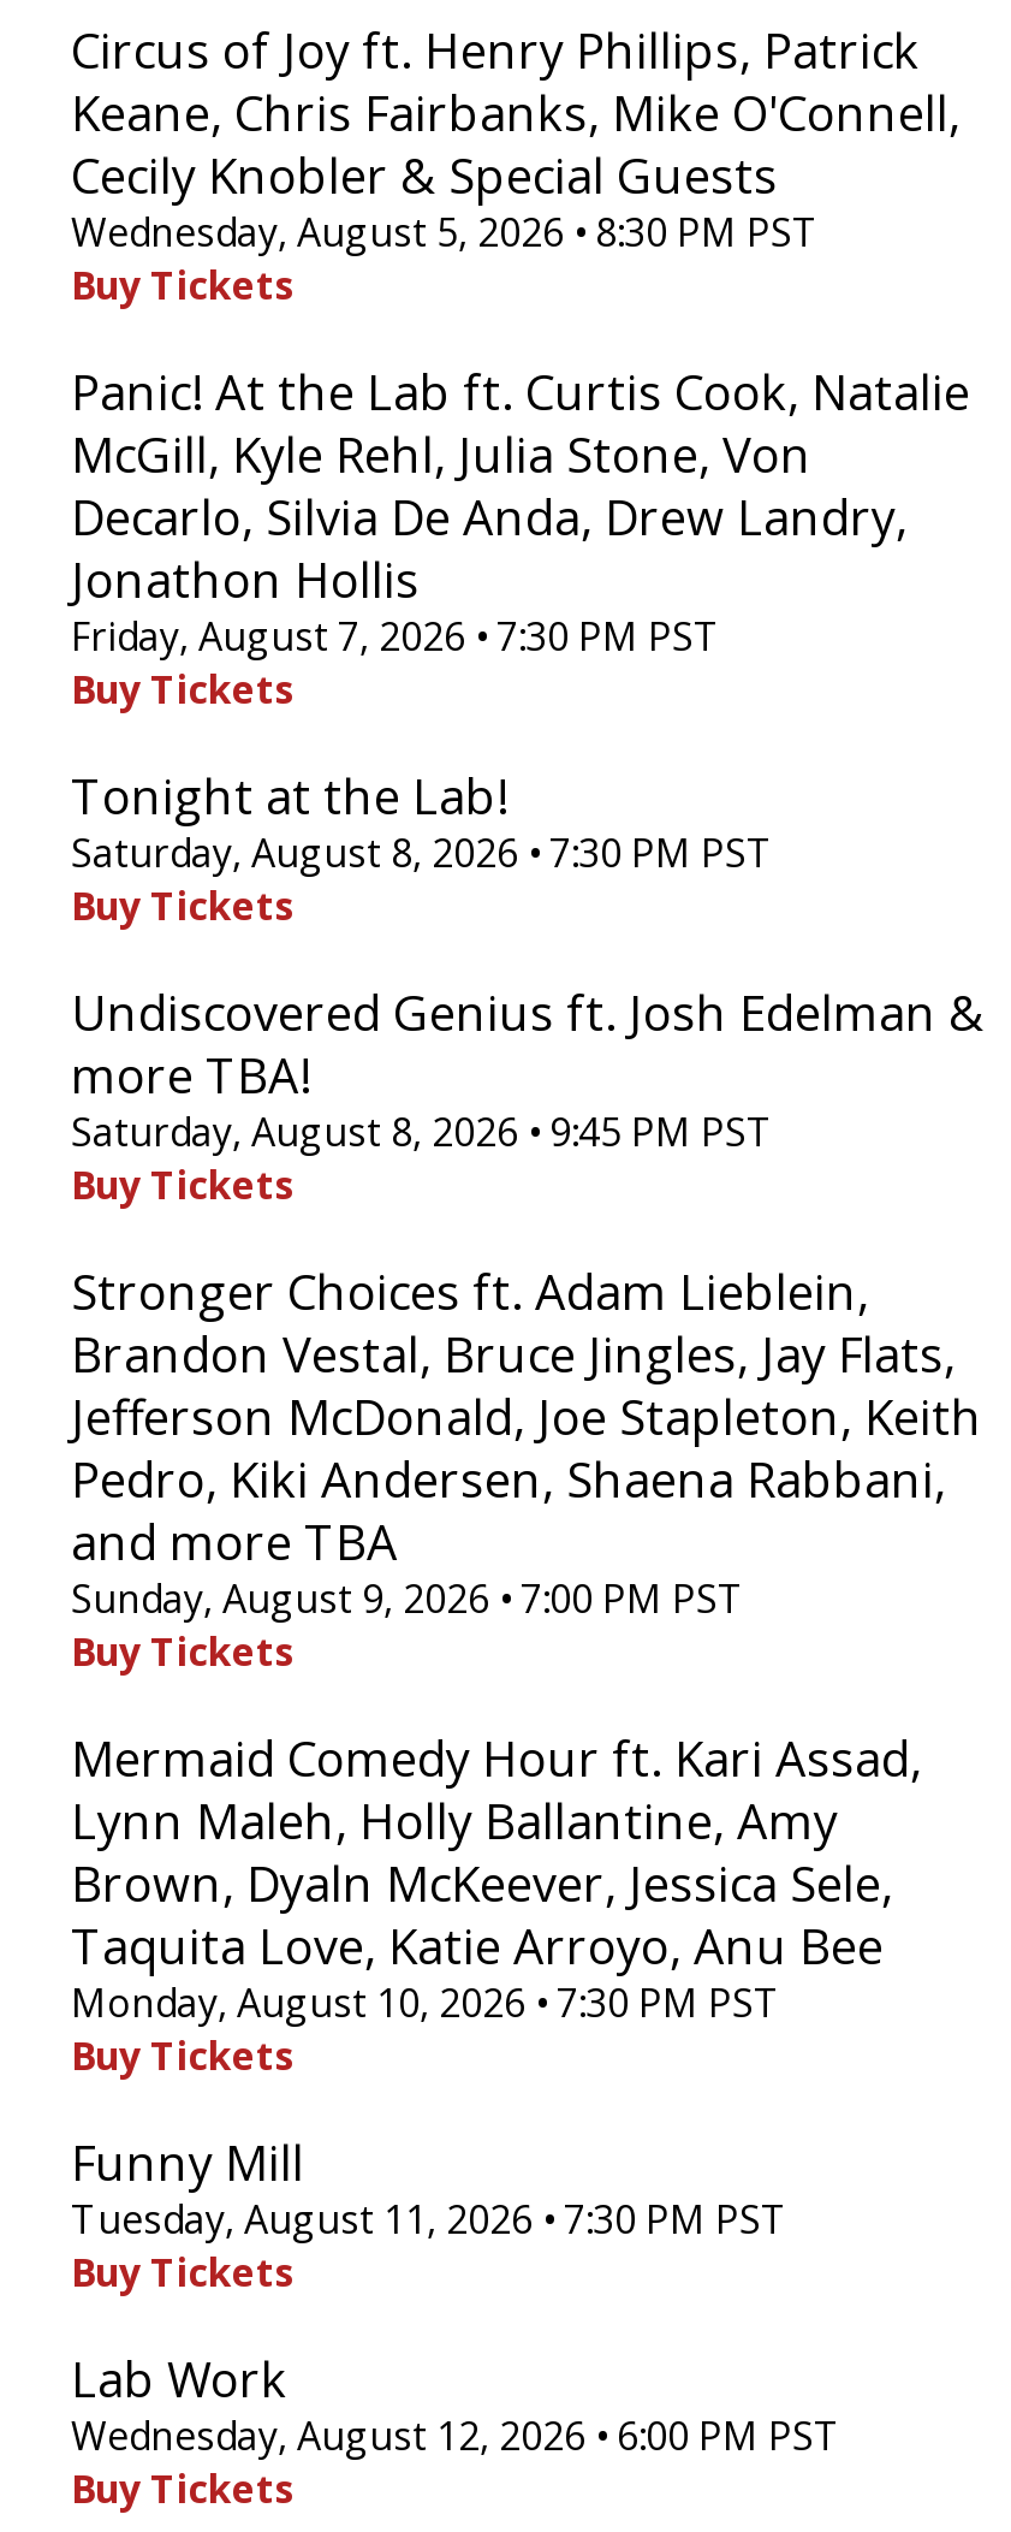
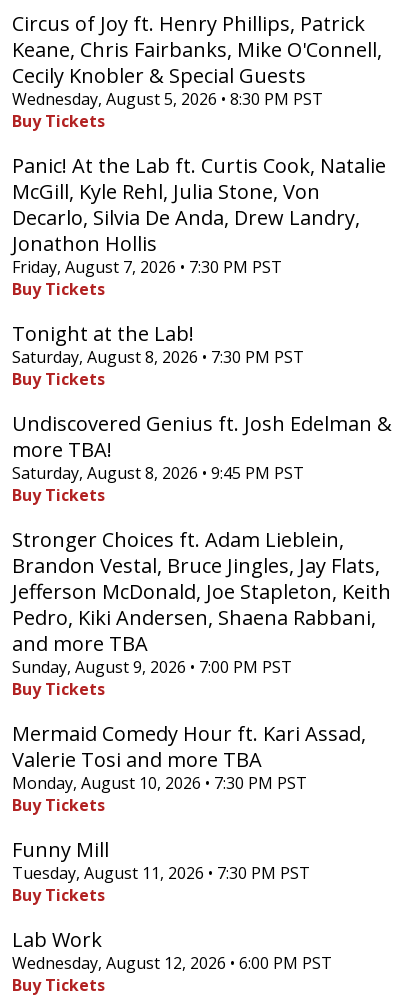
- Lynn Maleh, Holly Ballantine, Amy
- Brown, Dyaln McKeever, Jessica Sele,
- Taquita Love, Katie Arroyo, Anu Bee
+ Valerie Tosi and more TBA
